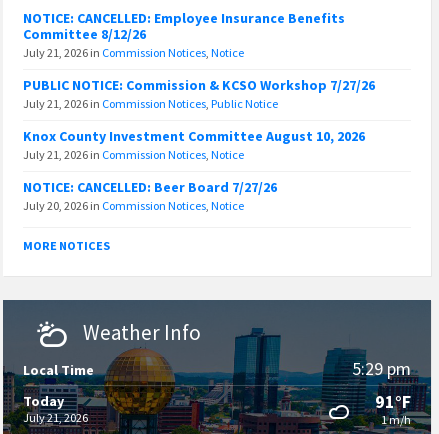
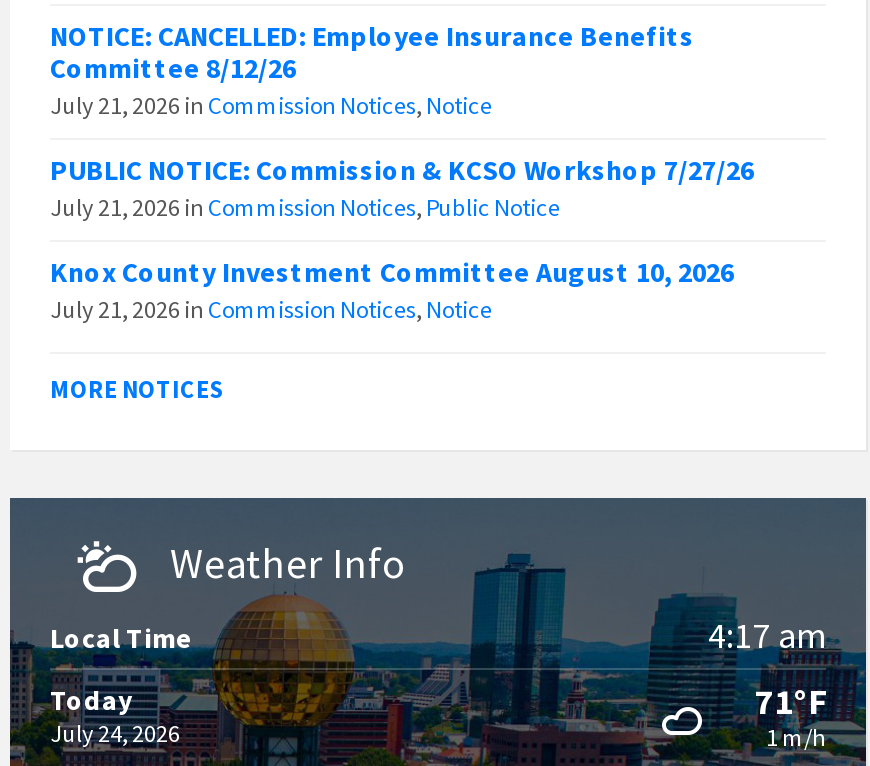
- NOTICE: CANCELLED: Beer Board 7/27/26
- July 20, 2026 in Commission Notices, Notice

- 5:29 pm
+ 4:17 am

- 91°F
+ 71°F

- July 21, 2026
+ July 24, 2026
